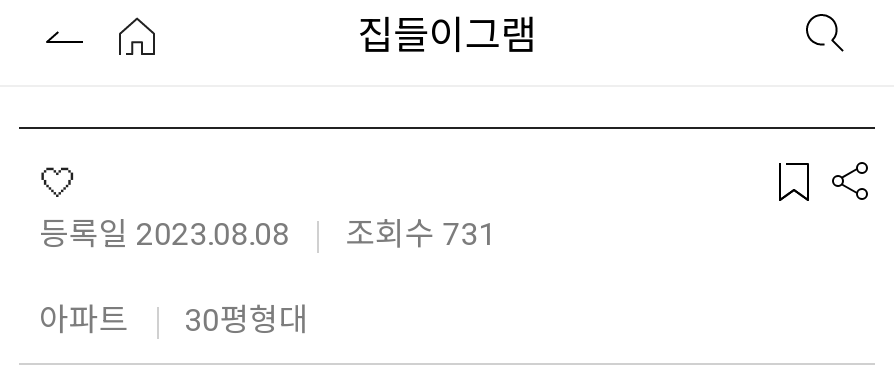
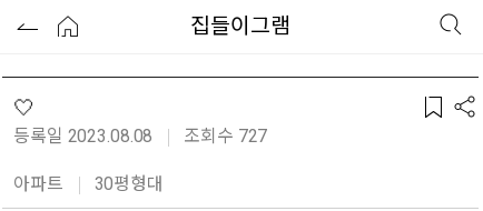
- 등록일 2023.08.08 조회수 731
+ 등록일 2023.08.08 조회수 727
